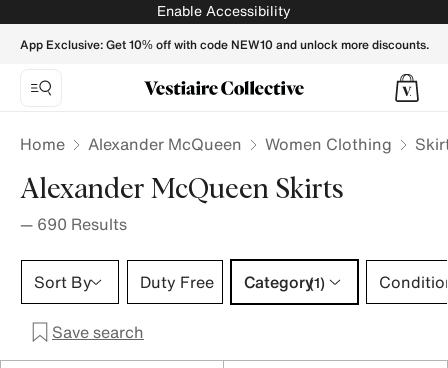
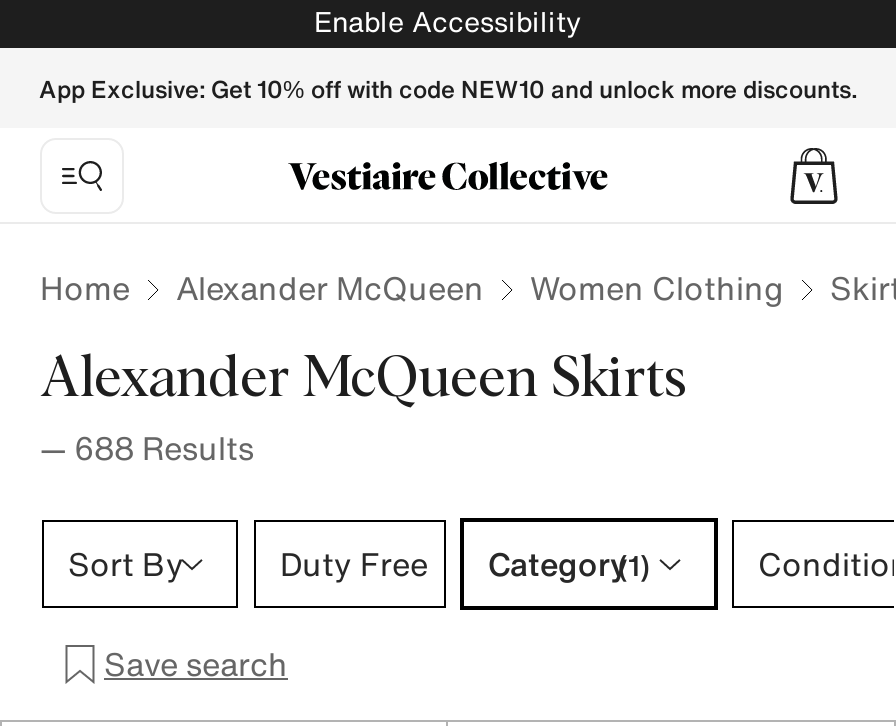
- — 690 Results
+ — 688 Results
